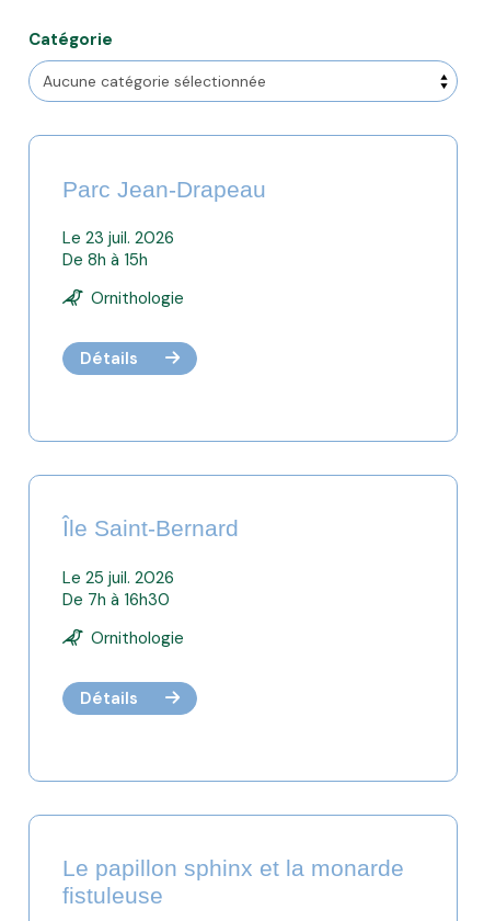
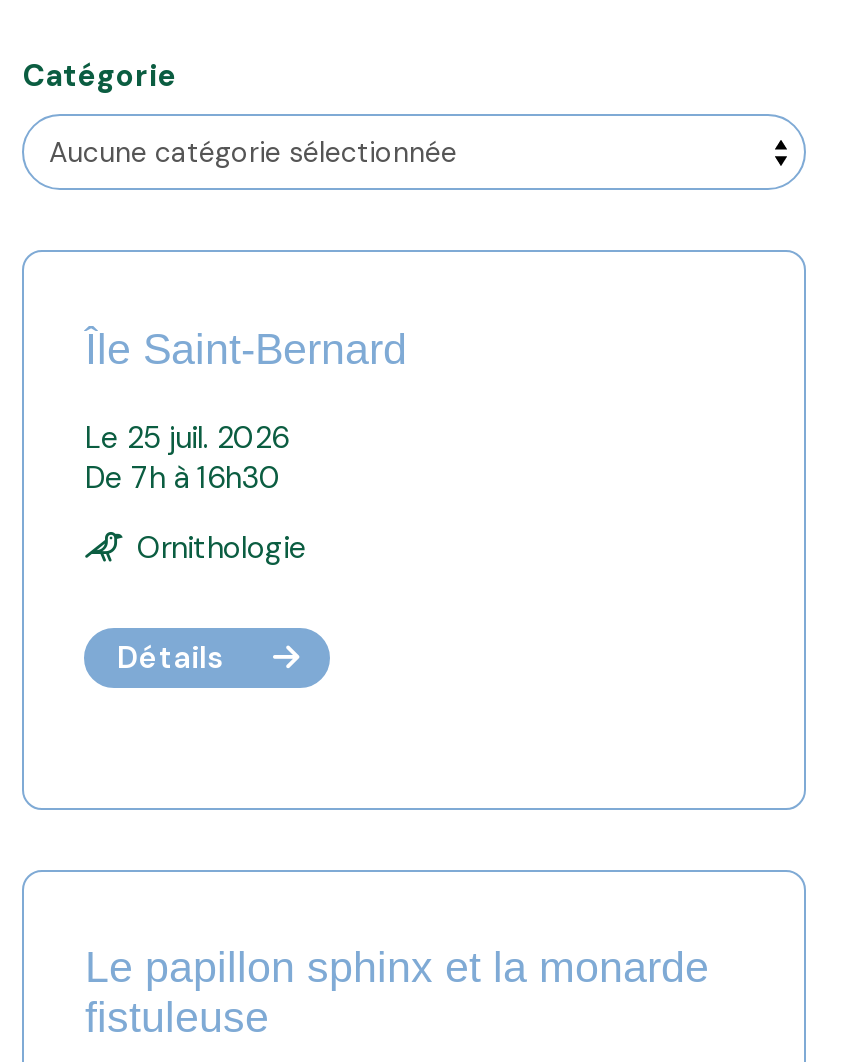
- Parc Jean-Drapeau
- Le 23 juil. 2026
- De 8h à 15h
- Ornithologie
- Détails
